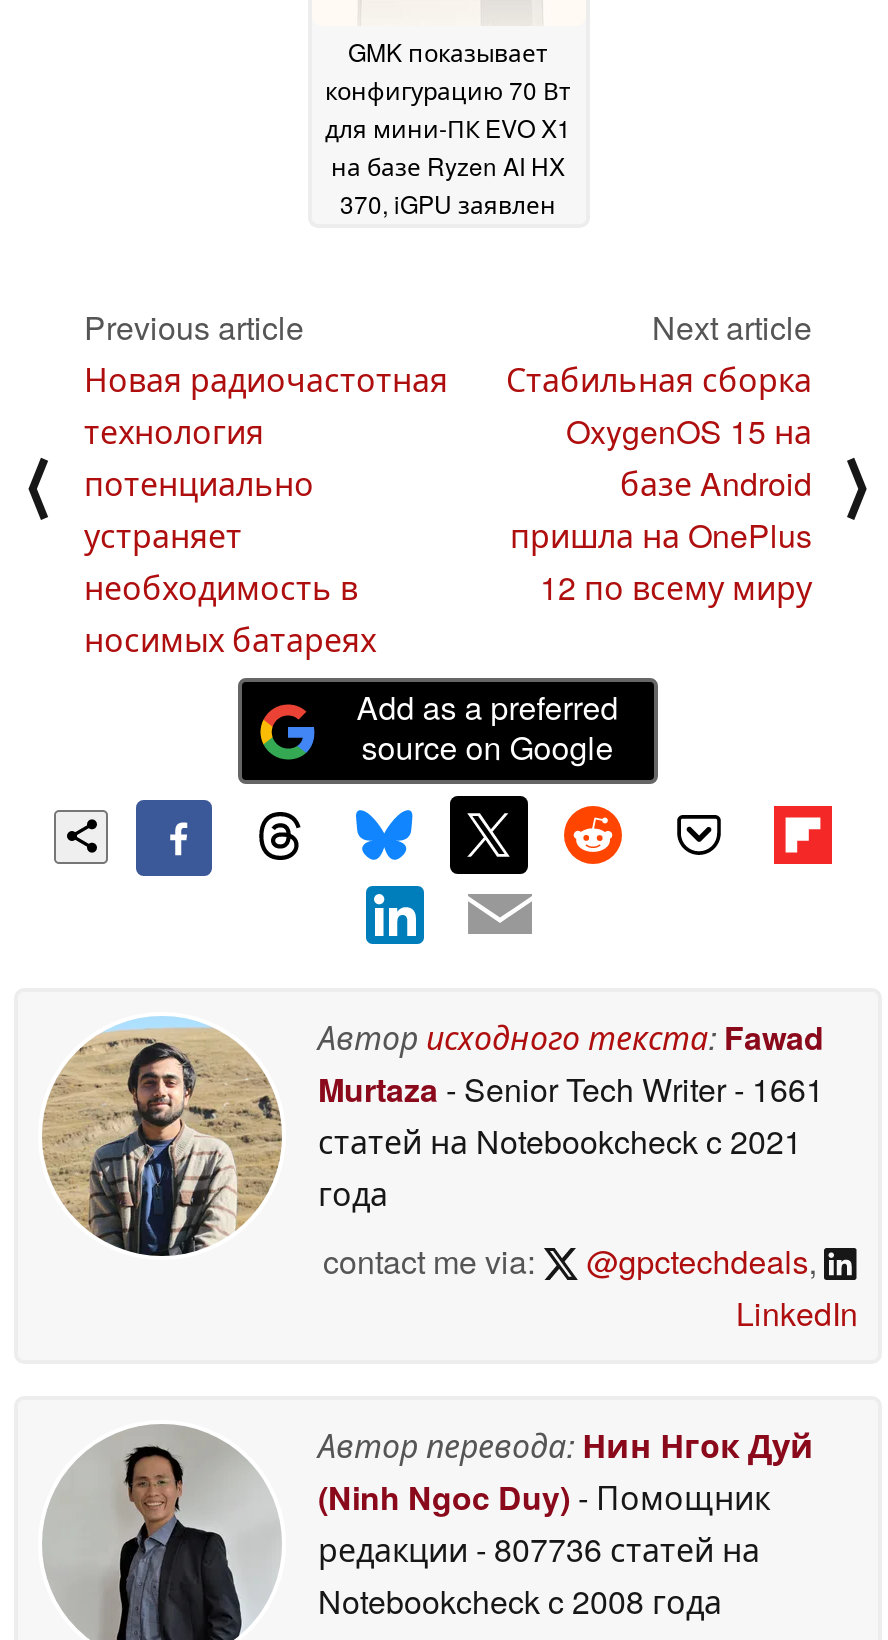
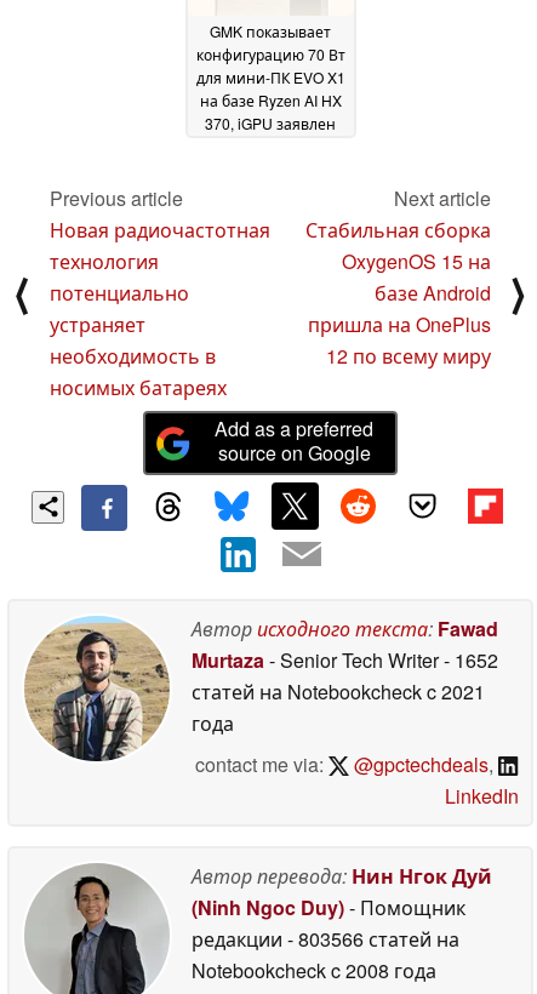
- Murtaza - Senior Tech Writer - 1661
+ Murtaza - Senior Tech Writer - 1652

- редакции - 807736 статей на
+ редакции - 803566 статей на
